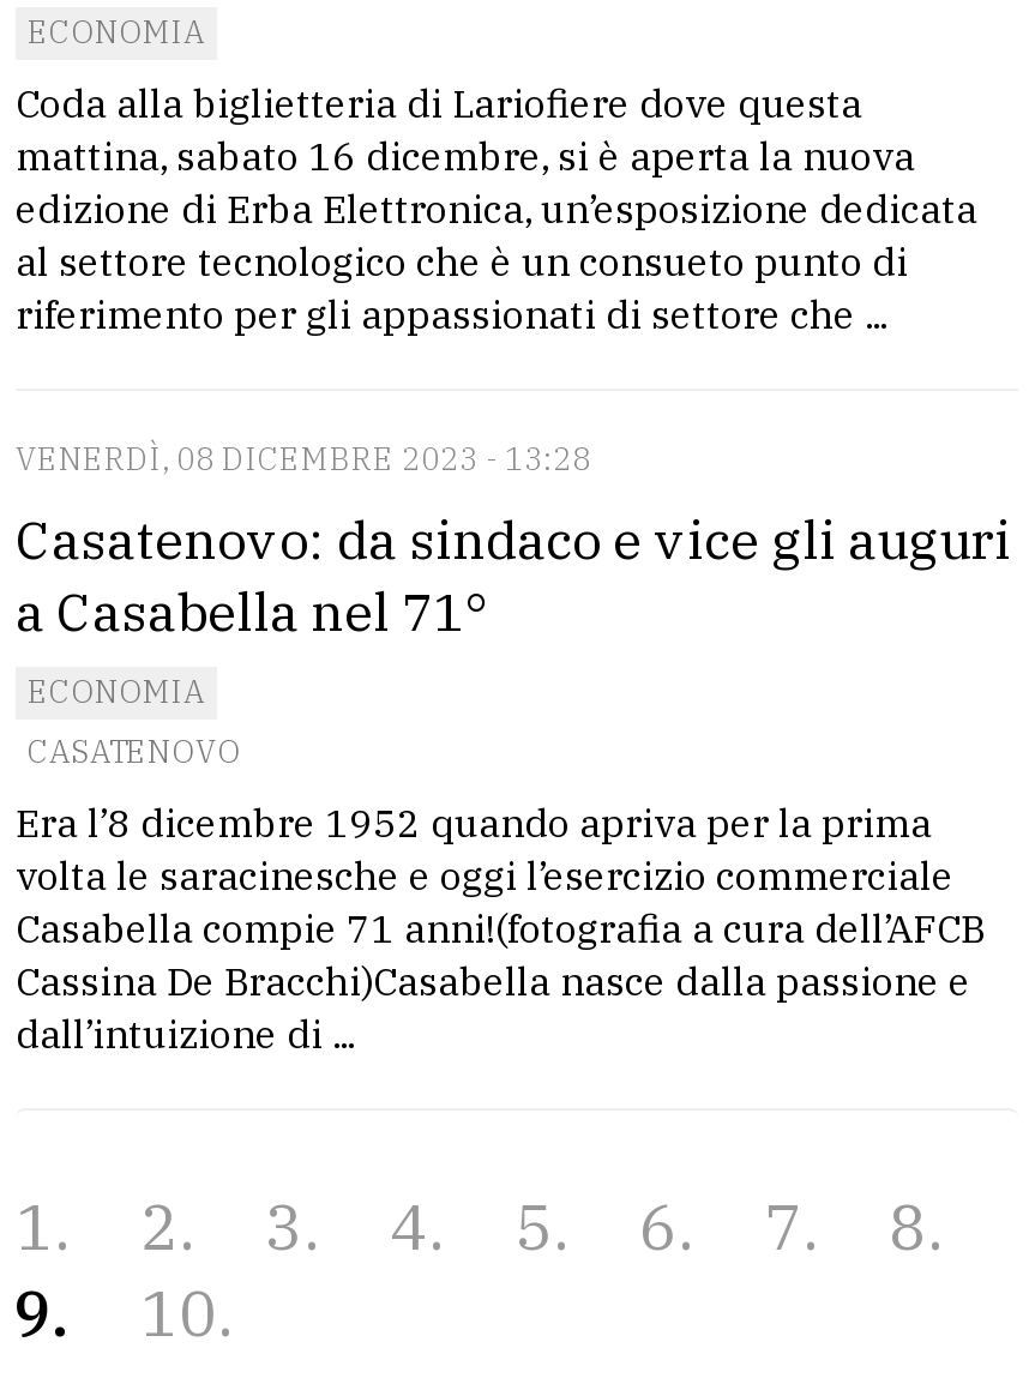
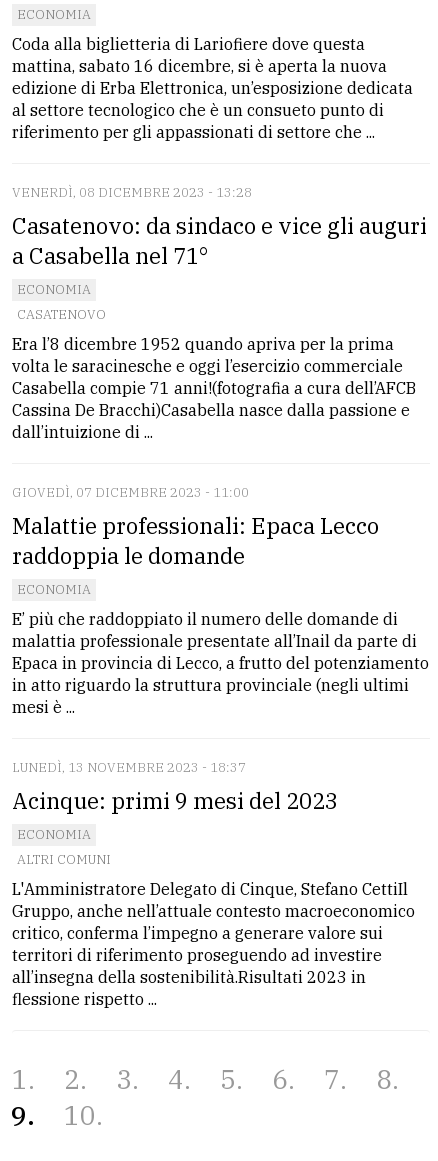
+ GIOVEDÌ, 07 DICEMBRE 2023 - 11:00
+ Malattie professionali: Epaca Lecco
+ raddoppia le domande
+ ECONOMIA
+ E’ più che raddoppiato il numero delle domande di
+ malattia professionale presentate all’Inail da parte di
+ Epaca in provincia di Lecco, a frutto del potenziamento
+ in atto riguardo la struttura provinciale (negli ultimi
+ mesi è ...
+ LUNEDÌ, 13 NOVEMBRE 2023 - 18:37
+ Acinque: primi 9 mesi del 2023
+ ECONOMIA
+ ALTRI COMUNI
+ L'Amministratore Delegato di Cinque, Stefano CettiIl
+ Gruppo, anche nell’attuale contesto macroeconomico
+ critico, conferma l’impegno a generare valore sui
+ territori di riferimento proseguendo ad investire
+ all’insegna della sostenibilità.Risultati 2023 in
+ flessione rispetto ...
